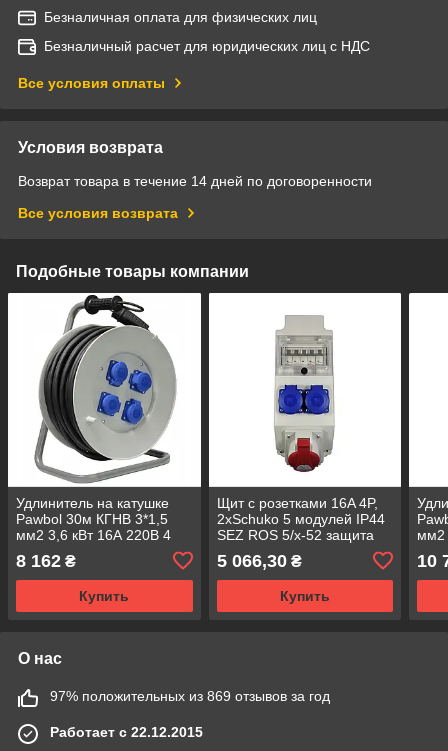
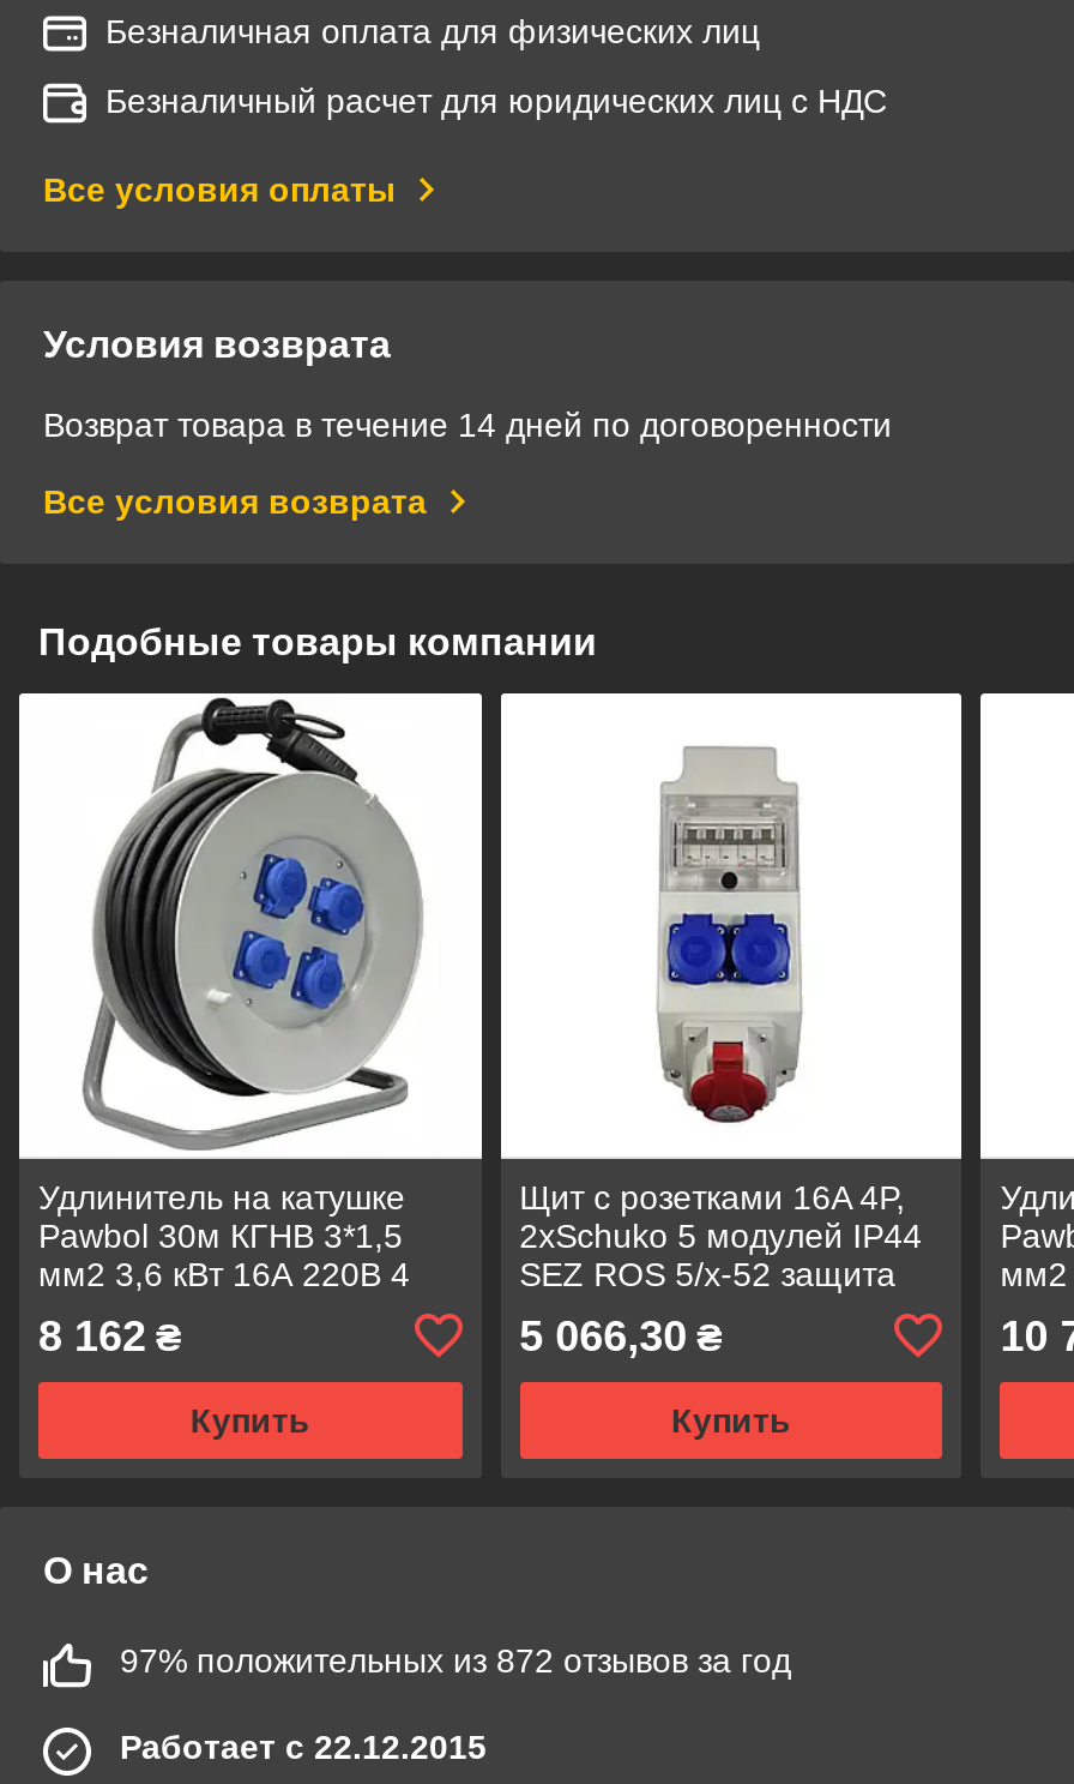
- 97% положительных из 869 отзывов за год
+ 97% положительных из 872 отзывов за год
